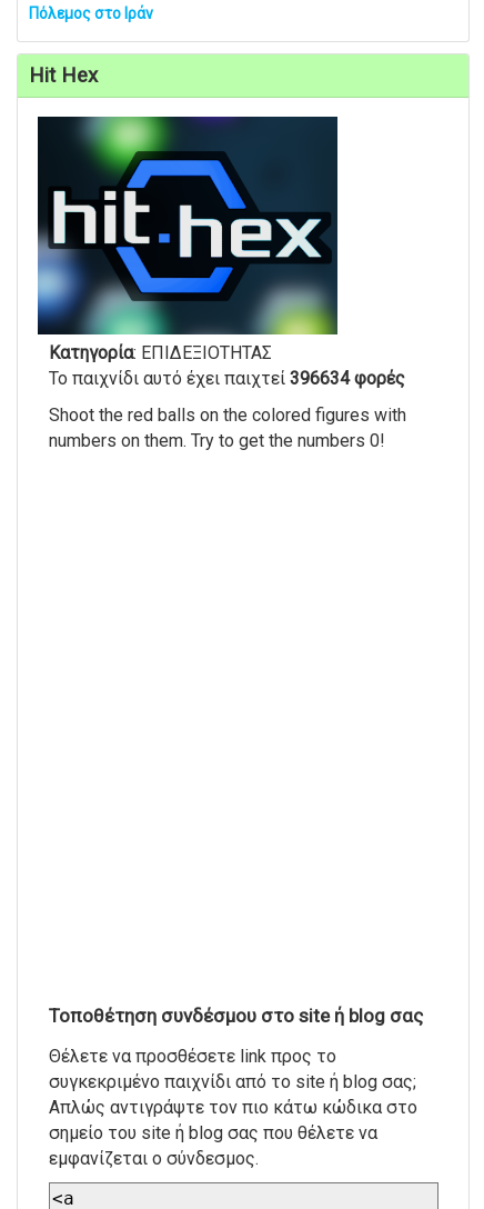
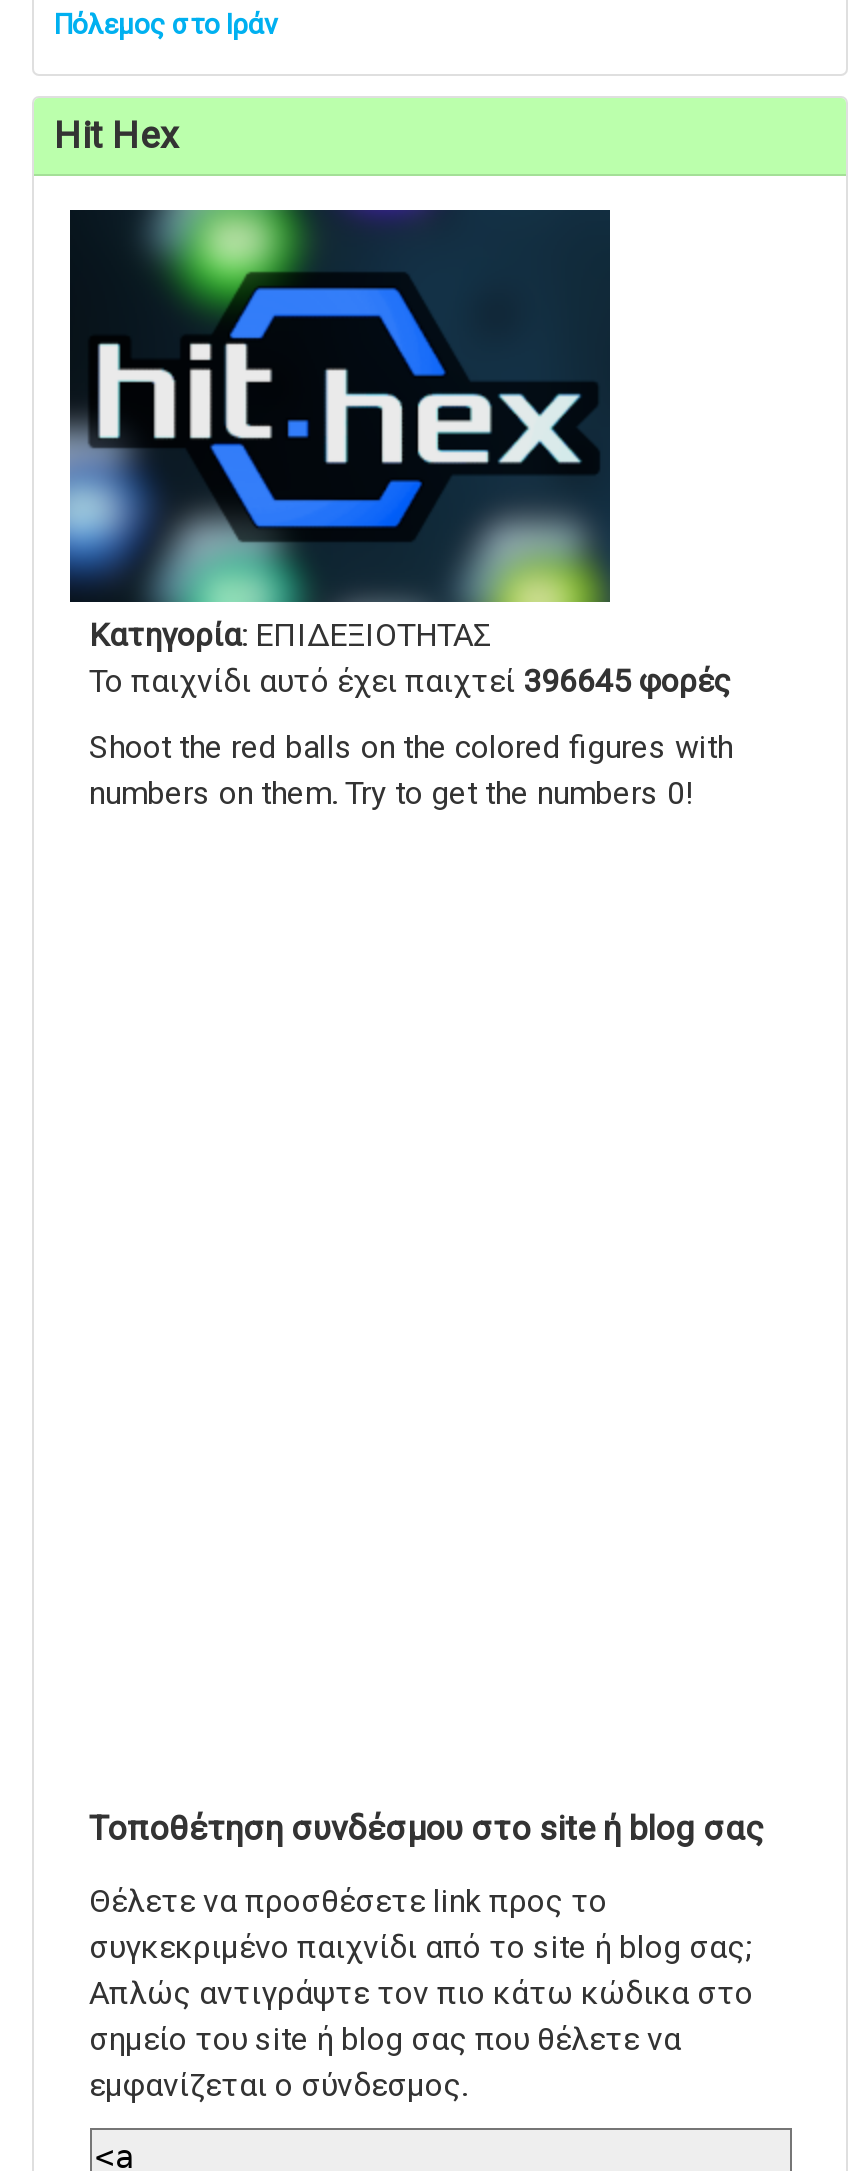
- Το παιχνίδι αυτό έχει παιχτεί 396634 φορές
+ Το παιχνίδι αυτό έχει παιχτεί 396645 φορές
